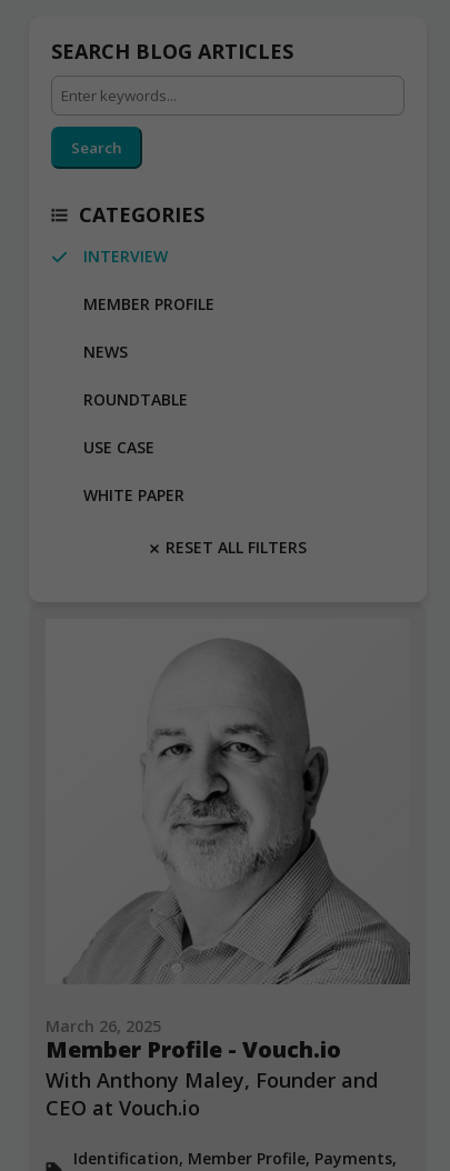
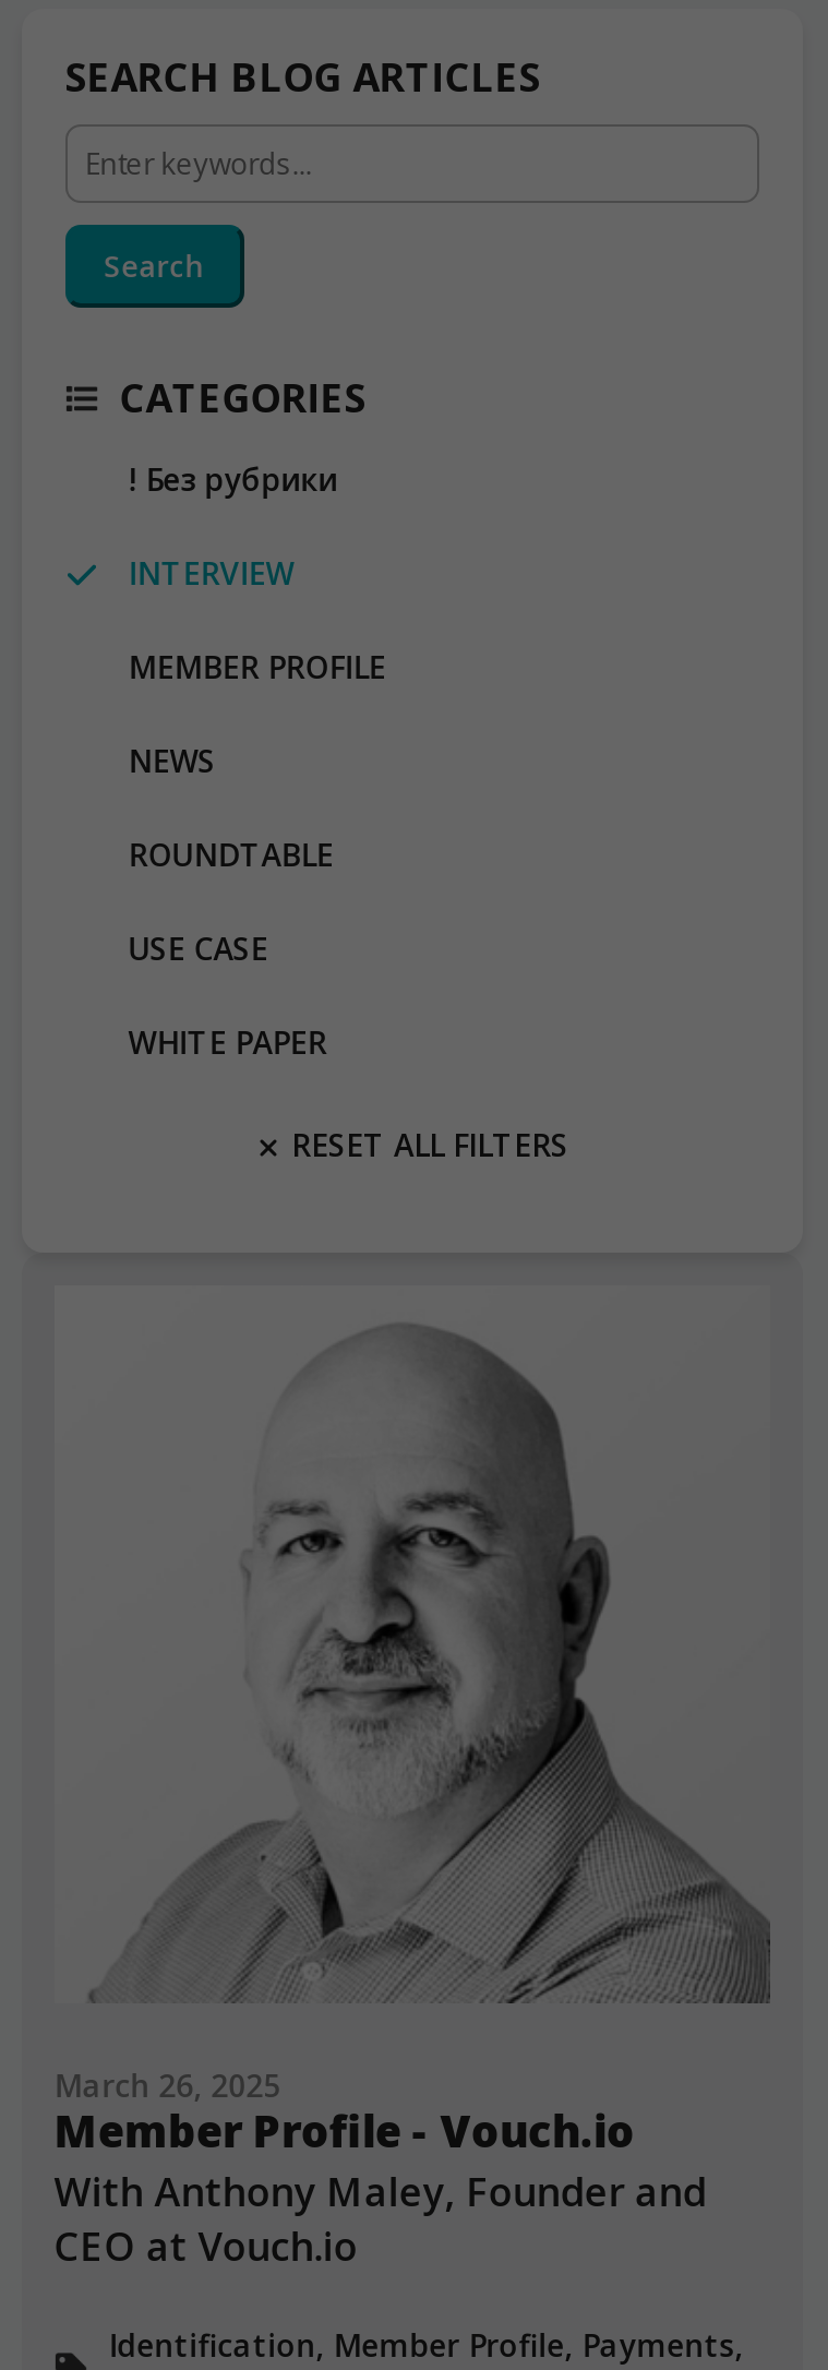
+ ! Без рубрики
